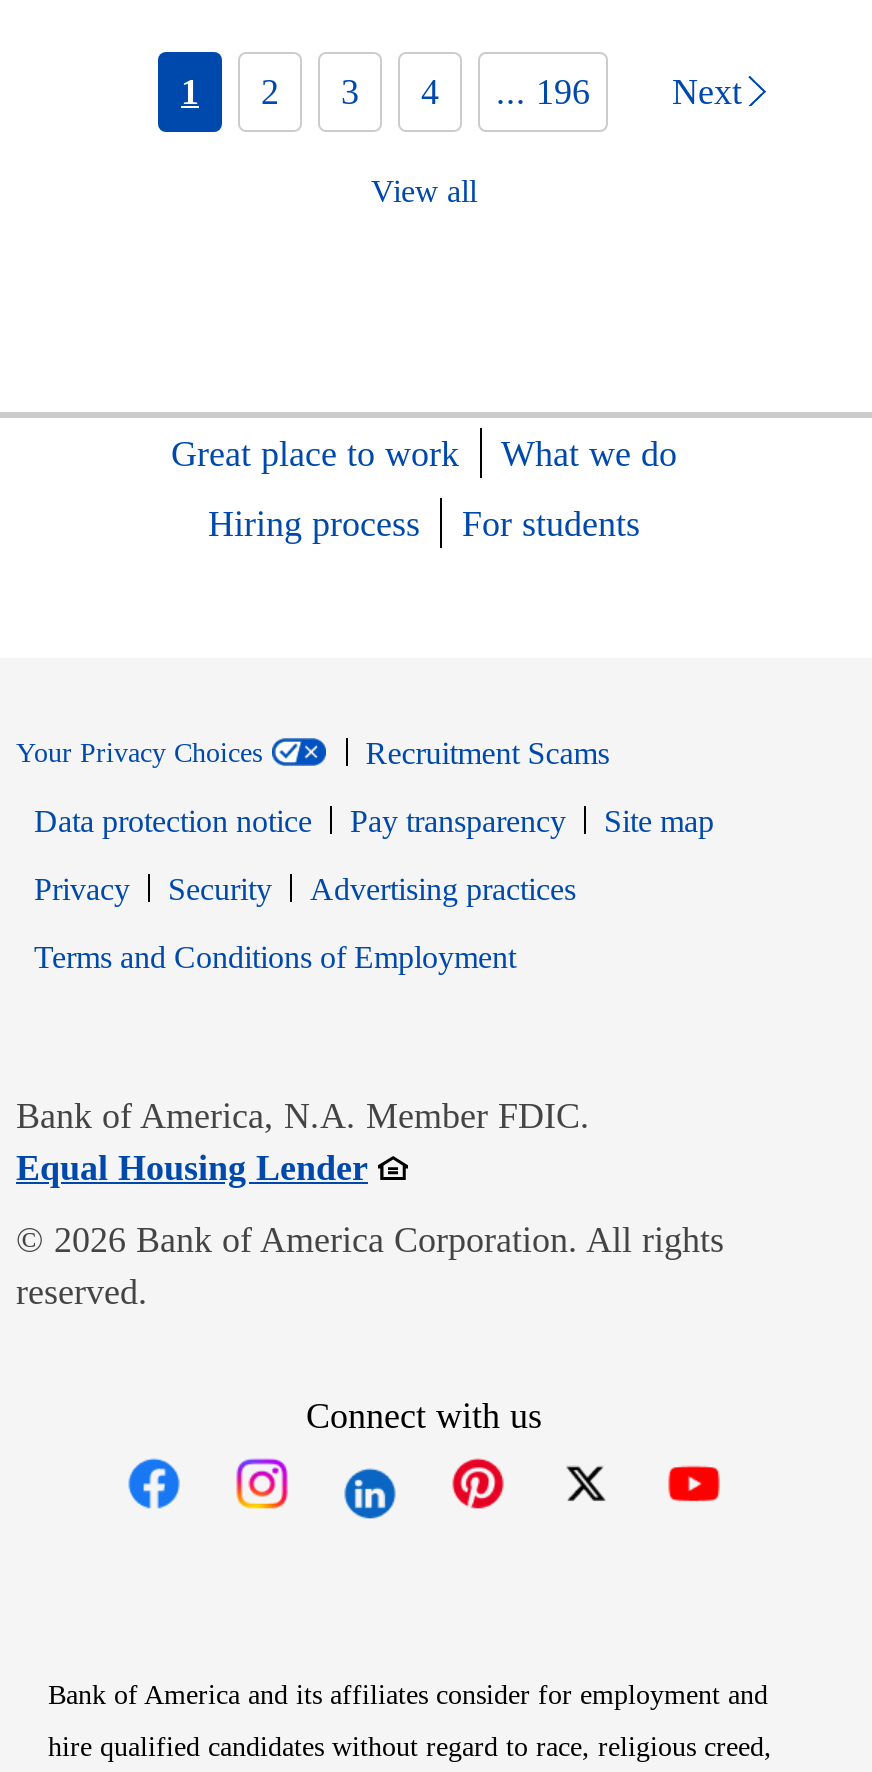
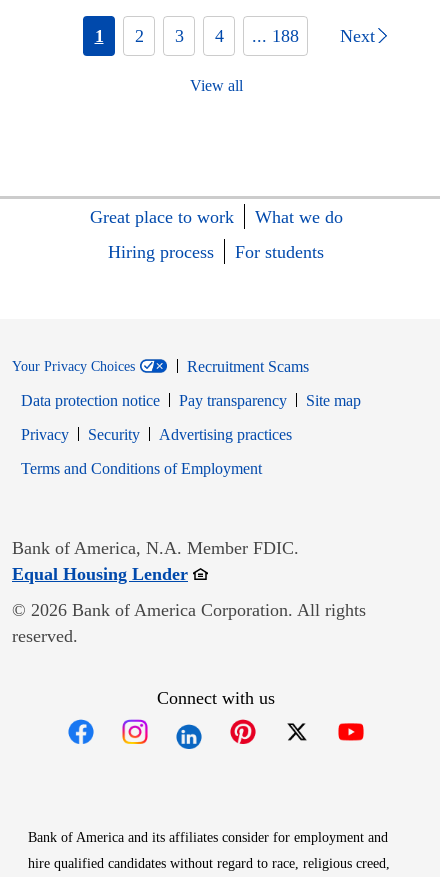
- 1 2 3 4 ... 196
+ 1 2 3 4 ... 188
